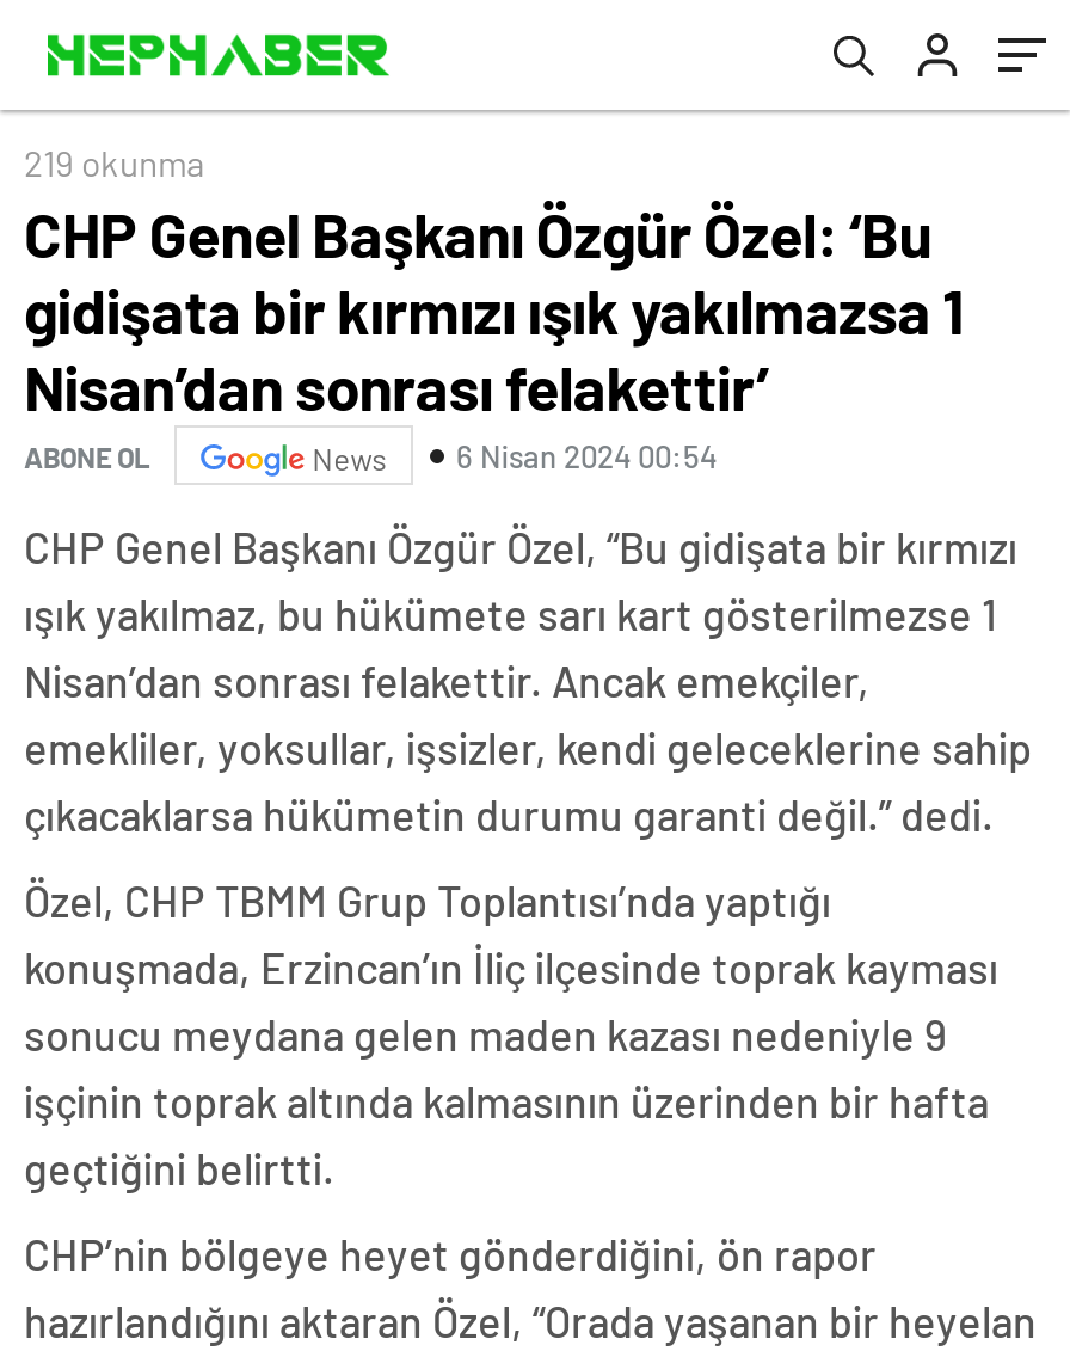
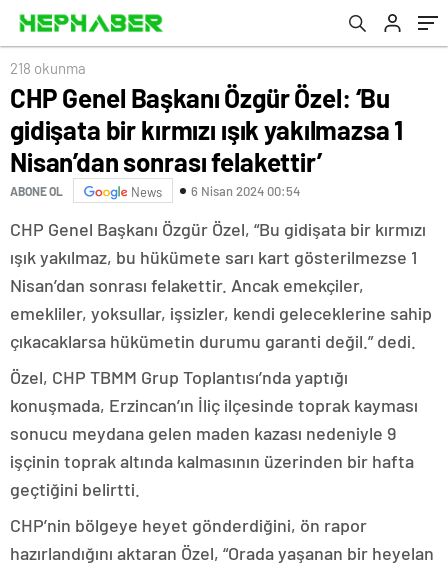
- 219 okunma
+ 218 okunma
